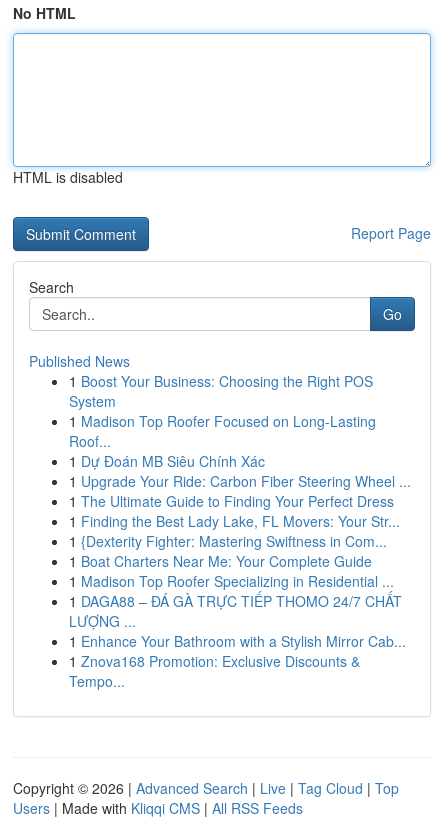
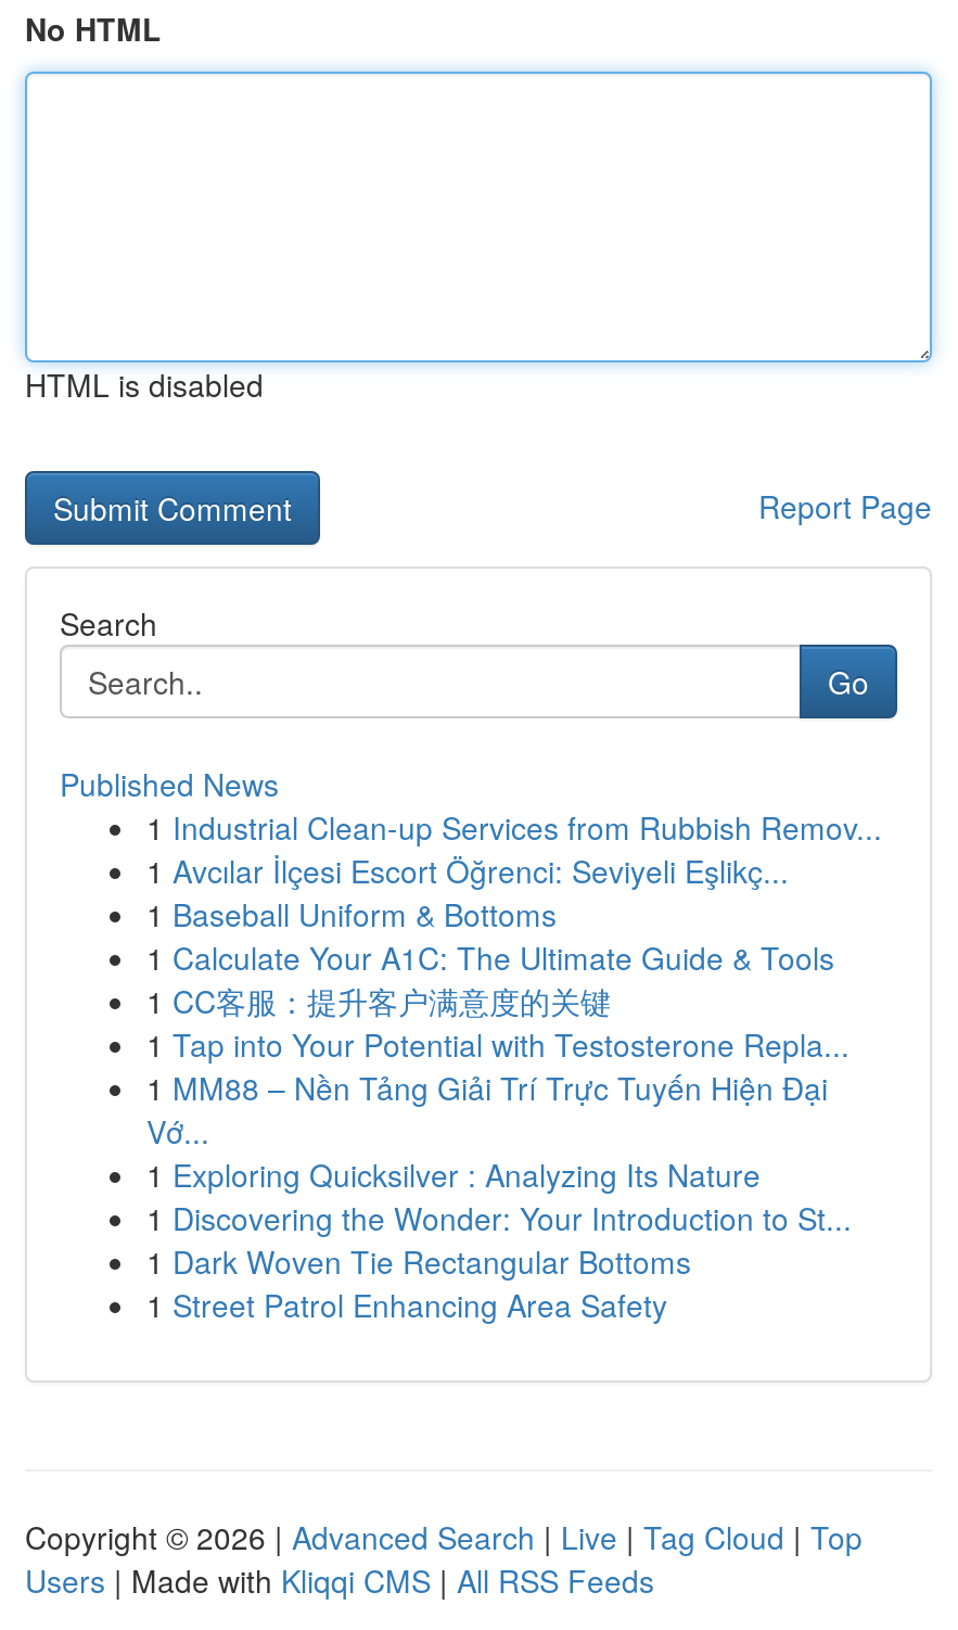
- 1 Boost Your Business: Choosing the Right POS
- System
- 1 Madison Top Roofer Focused on Long-Lasting
- Roof...
- 1 Dự Đoán MB Siêu Chính Xác
- 1 Upgrade Your Ride: Carbon Fiber Steering Wheel ...
- 1 The Ultimate Guide to Finding Your Perfect Dress
- 1 Finding the Best Lady Lake, FL Movers: Your Str...
- 1 {Dexterity Fighter: Mastering Swiftness in Com...
- 1 Boat Charters Near Me: Your Complete Guide
- 1 Madison Top Roofer Specializing in Residential ...
- 1 DAGA88 – ĐÁ GÀ TRỰC TIẾP THOMO 24/7 CHẤT
- LƯỢNG ...
- 1 Enhance Your Bathroom with a Stylish Mirror Cab...
- 1 Znova168 Promotion: Exclusive Discounts &
- Tempo...
+ 1 Industrial Clean-up Services from Rubbish Remov...
+ 1 Avcılar İlçesi Escort Öğrenci: Seviyeli Eşlikç...
+ 1 Baseball Uniform & Bottoms
+ 1 Calculate Your A1C: The Ultimate Guide & Tools
+ 1 CC客服：提升客户满意度的关键
+ 1 Tap into Your Potential with Testosterone Repla...
+ 1 MM88 – Nền Tảng Giải Trí Trực Tuyến Hiện Đại
+ Vớ...
+ 1 Exploring Quicksilver : Analyzing Its Nature
+ 1 Discovering the Wonder: Your Introduction to St...
+ 1 Dark Woven Tie Rectangular Bottoms
+ 1 Street Patrol Enhancing Area Safety
